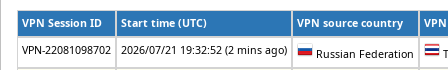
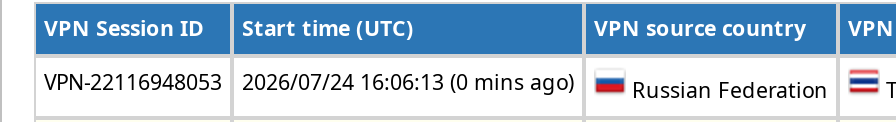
- VPN-22081098702
- 2026/07/21 19:32:52 (2 mins ago)
+ VPN-22116948053
+ 2026/07/24 16:06:13 (0 mins ago)
